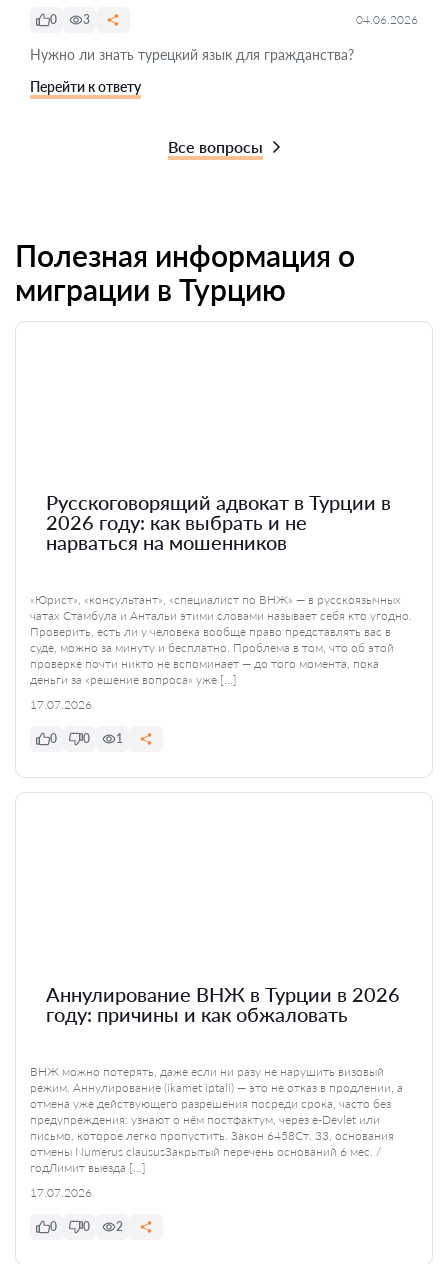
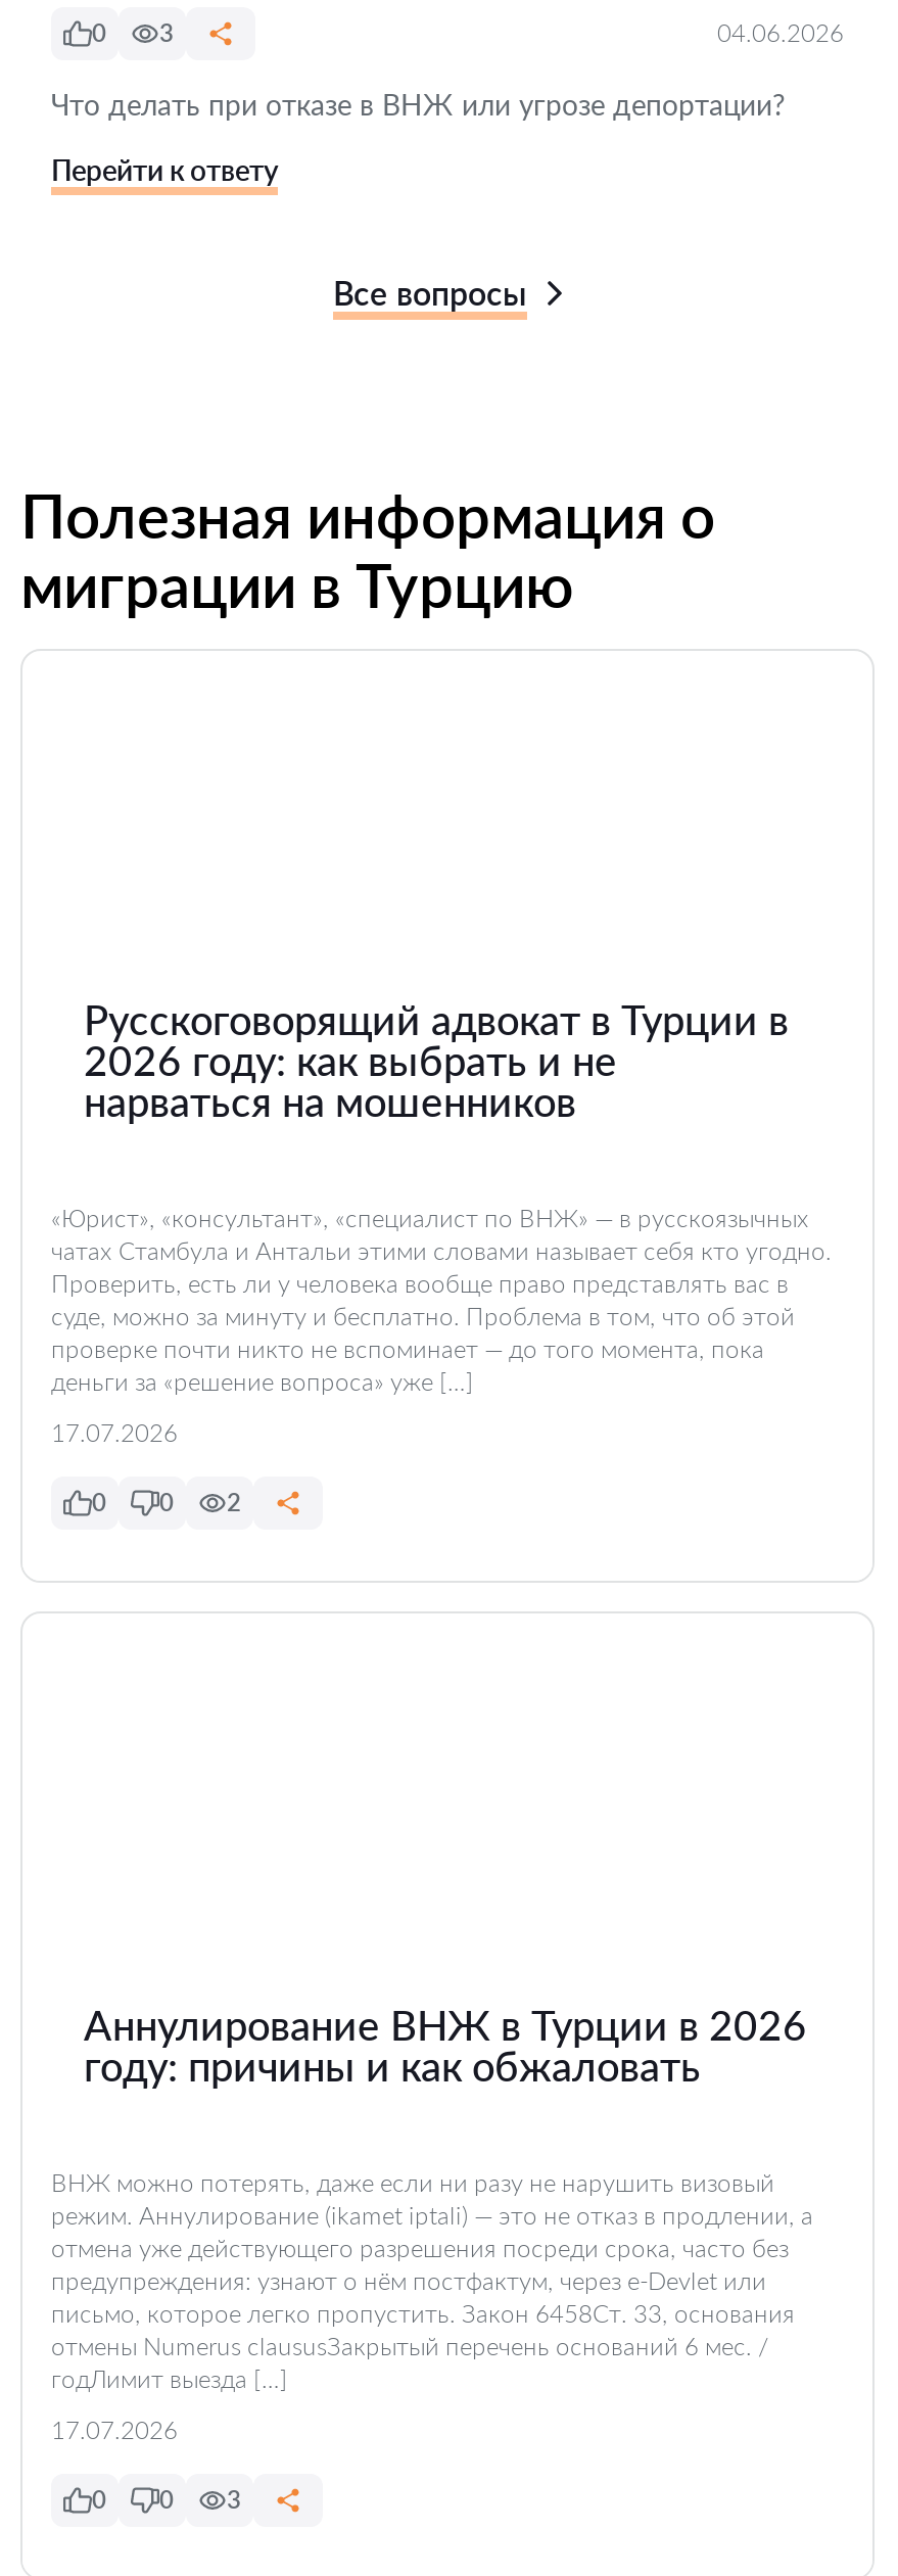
- Нужно ли знать турецкий язык для гражданства?
+ Что делать при отказе в ВНЖ или угрозе депортации?

- 1
+ 2

- 2
+ 3
